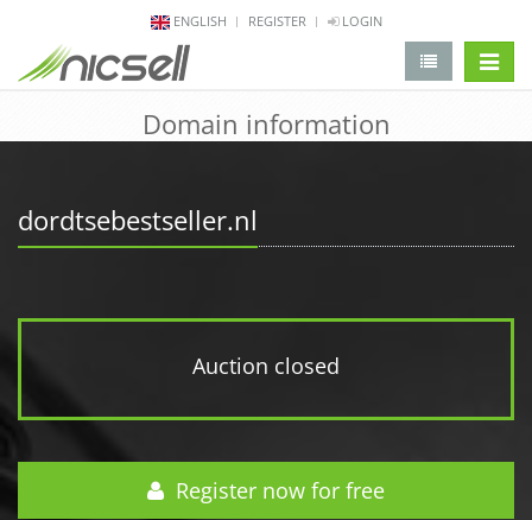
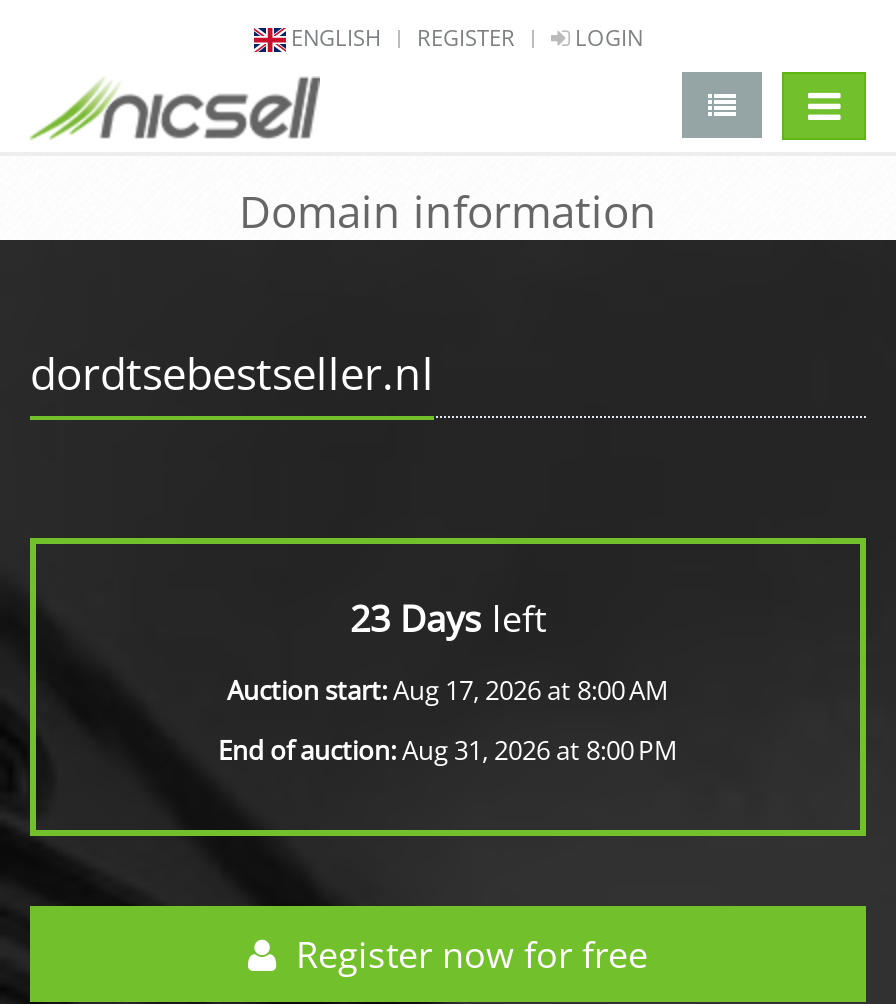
- Auction closed
+ 23 Days left
+ Auction start:Aug 17, 2026 at 8:00 AM
+ End of auction:Aug 31, 2026 at 8:00 PM
